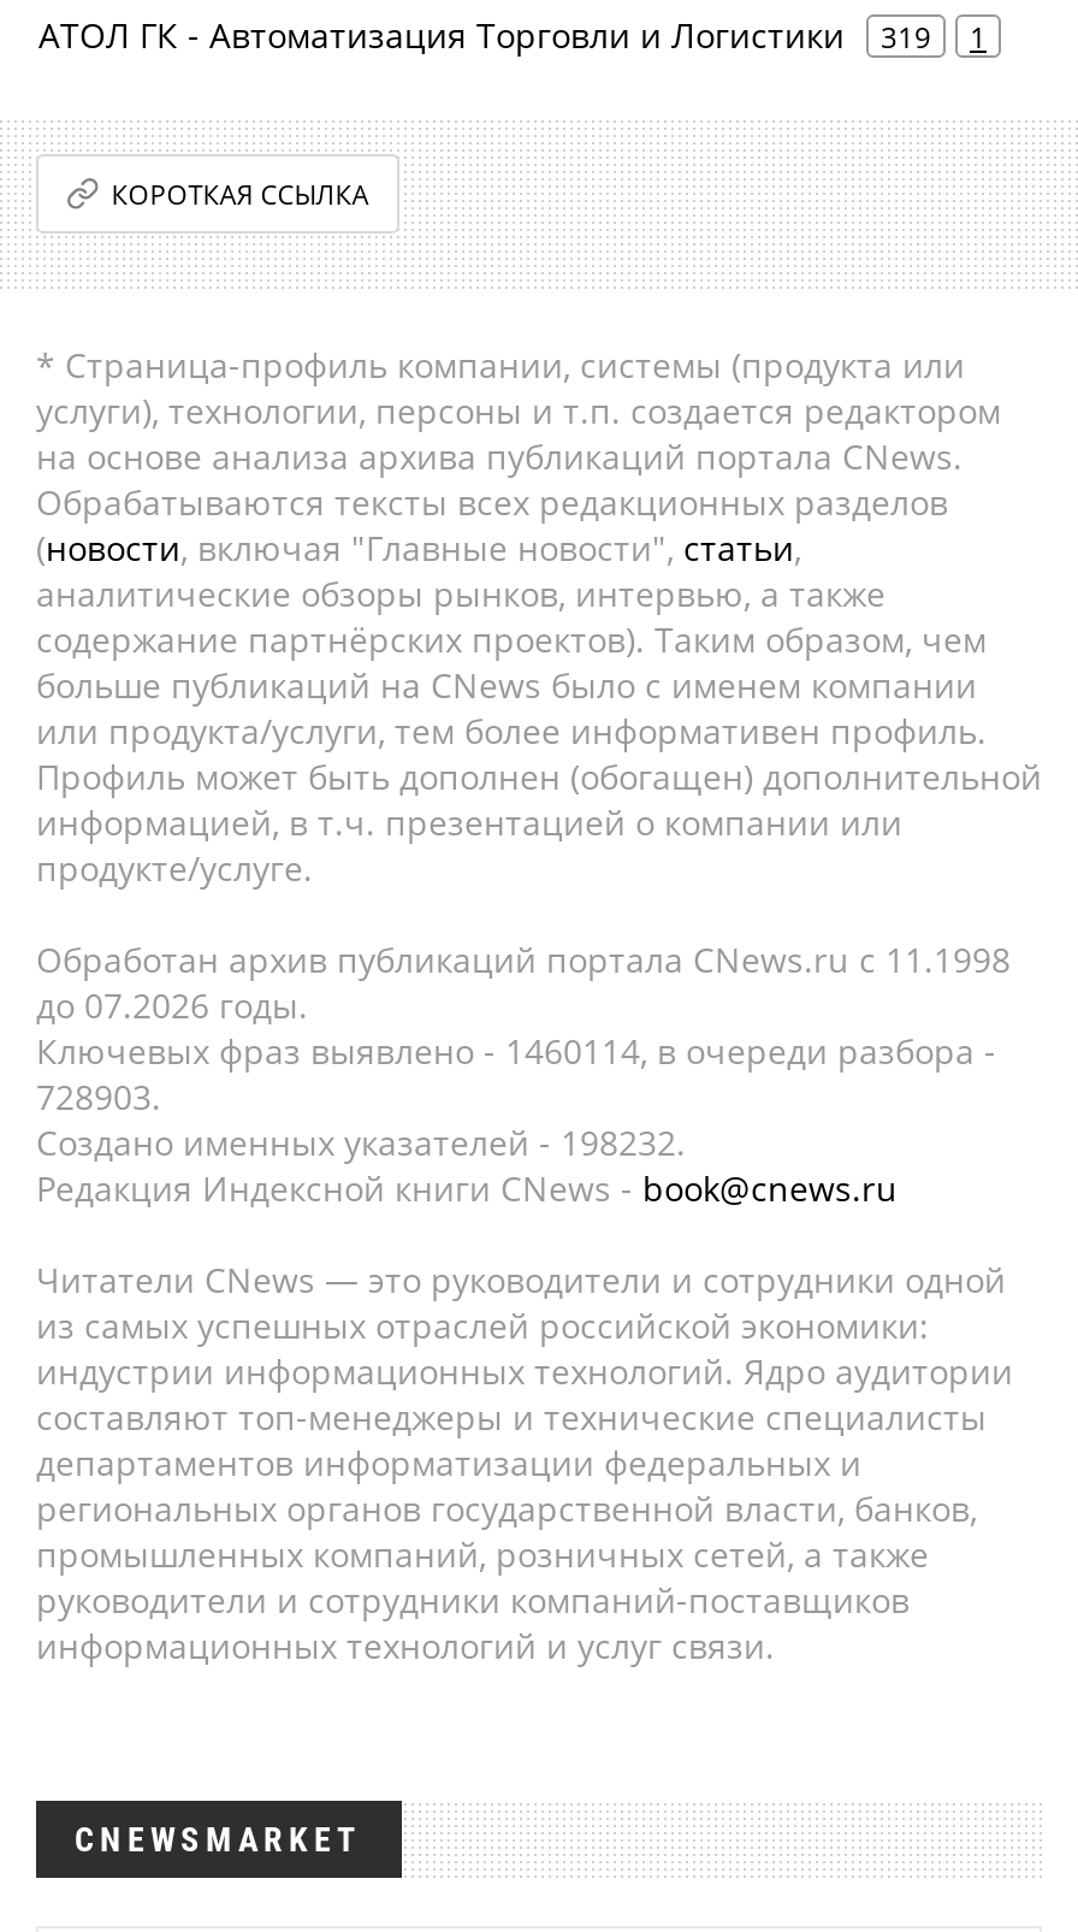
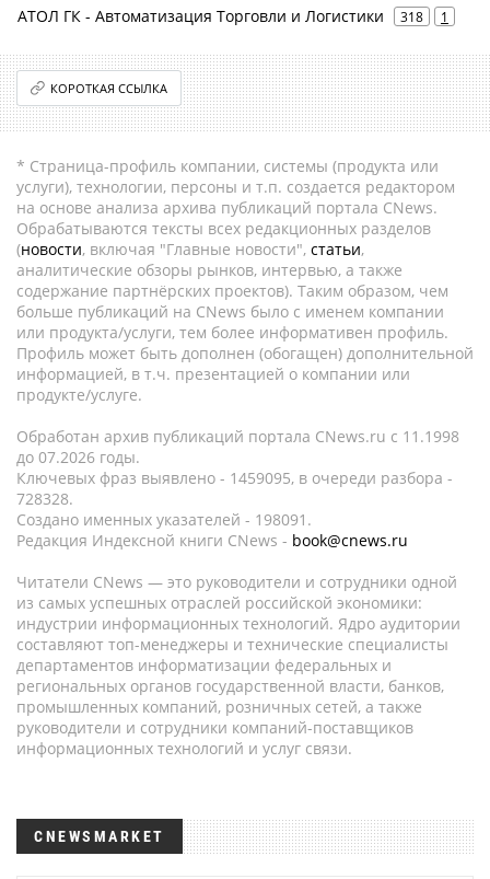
- АТОЛ ГК - Автоматизация Торговли и Логистики 319 1
+ АТОЛ ГК - Автоматизация Торговли и Логистики 318 1

- Ключевых фраз выявлено - 1460114, в очереди разбора -
+ Ключевых фраз выявлено - 1459095, в очереди разбора -

- 728903.
+ 728328.

- Создано именных указателей - 198232.
+ Создано именных указателей - 198091.
